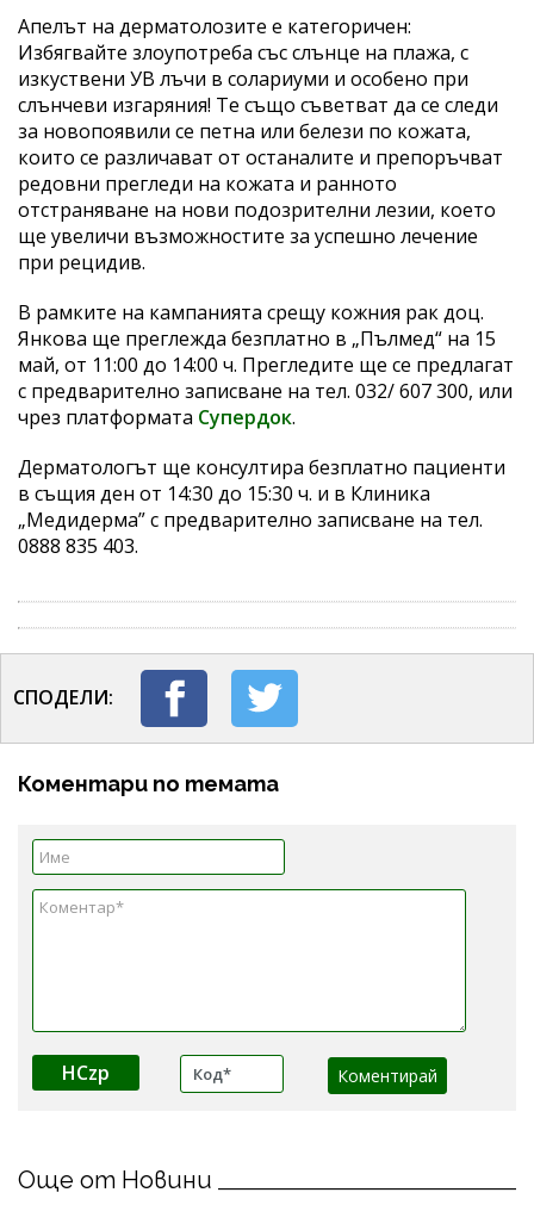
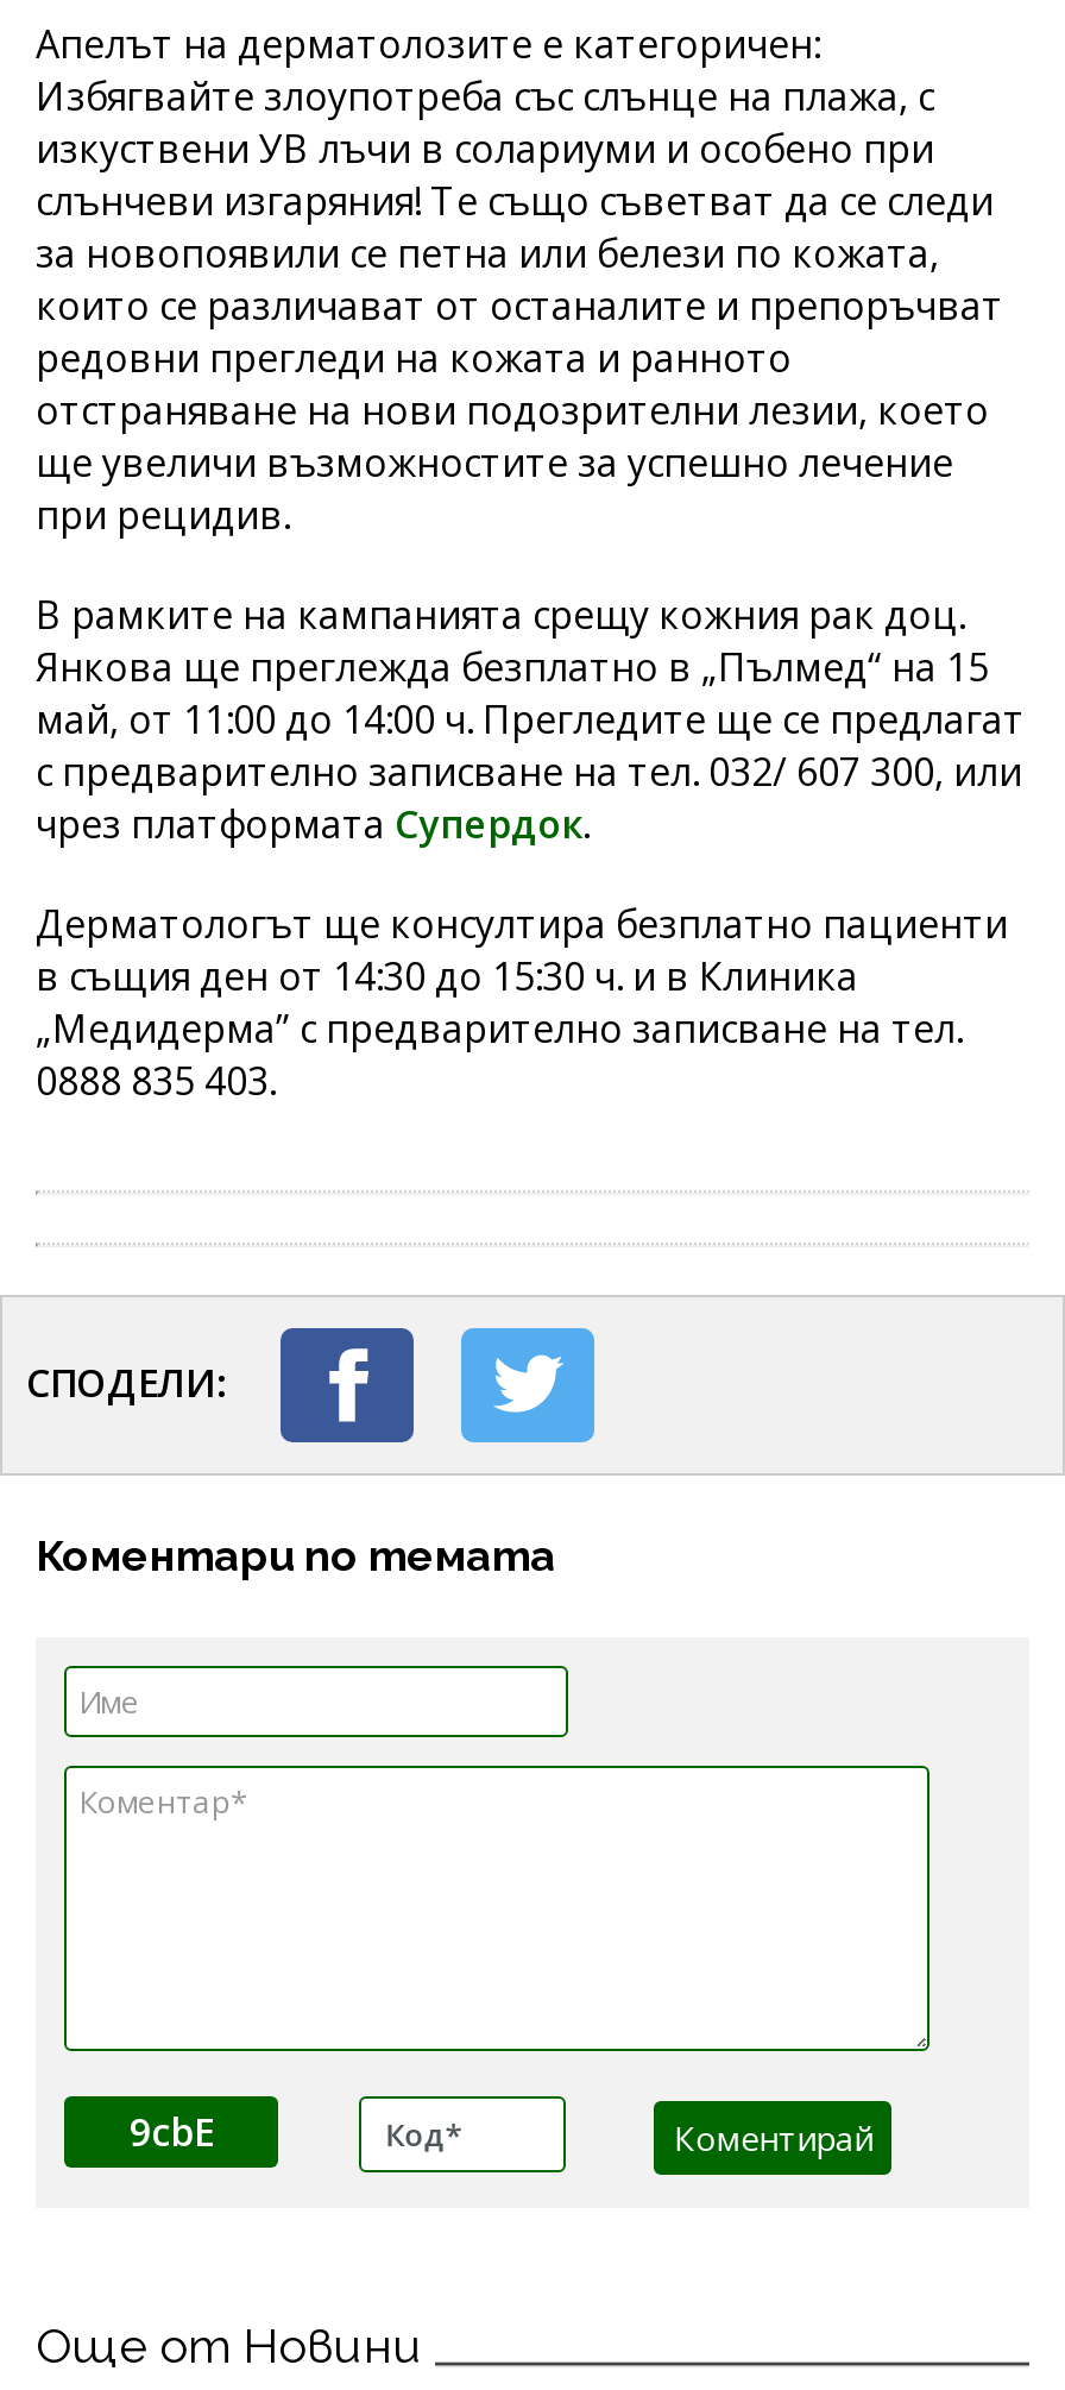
- HCzp
+ 9cbE
